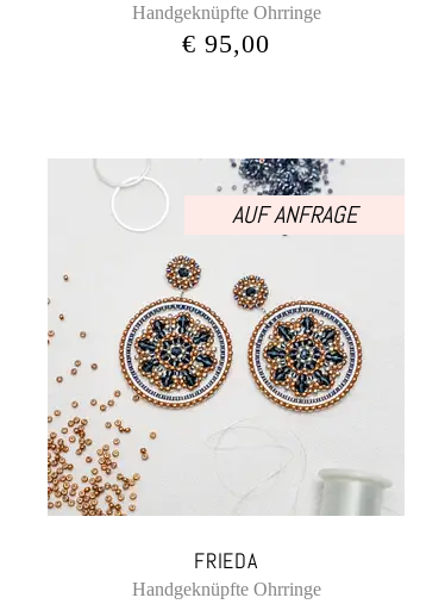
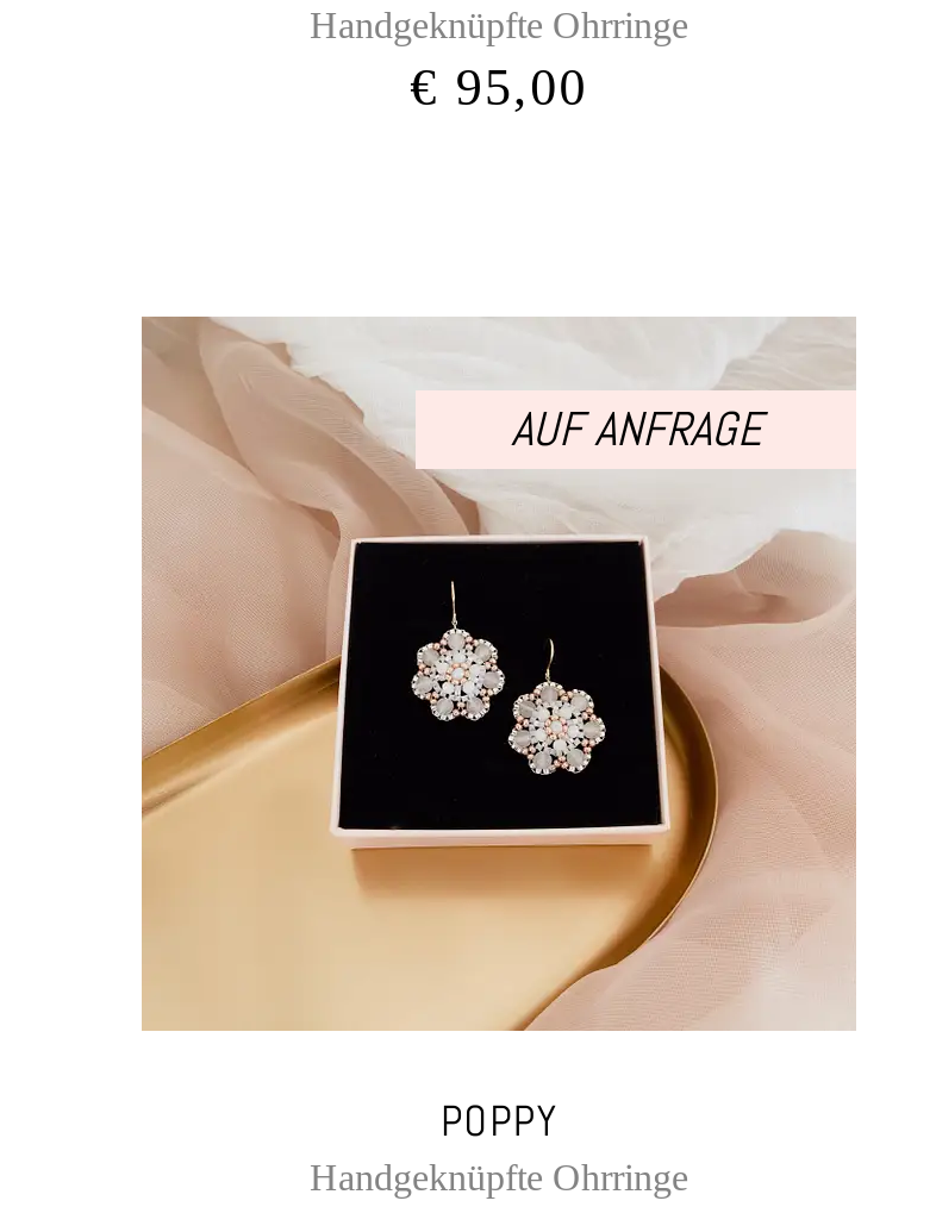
- [image]
- FRIEDA
+ [image]
+ POPPY
